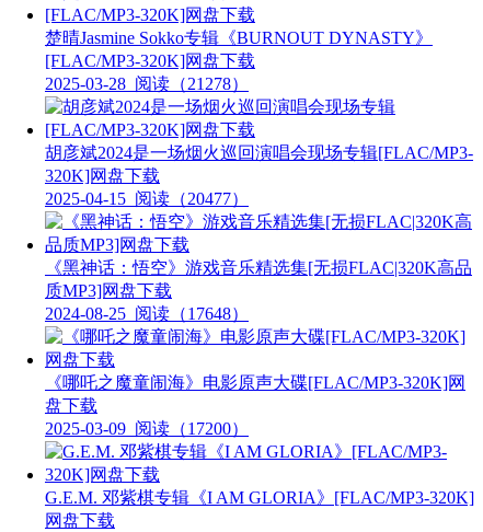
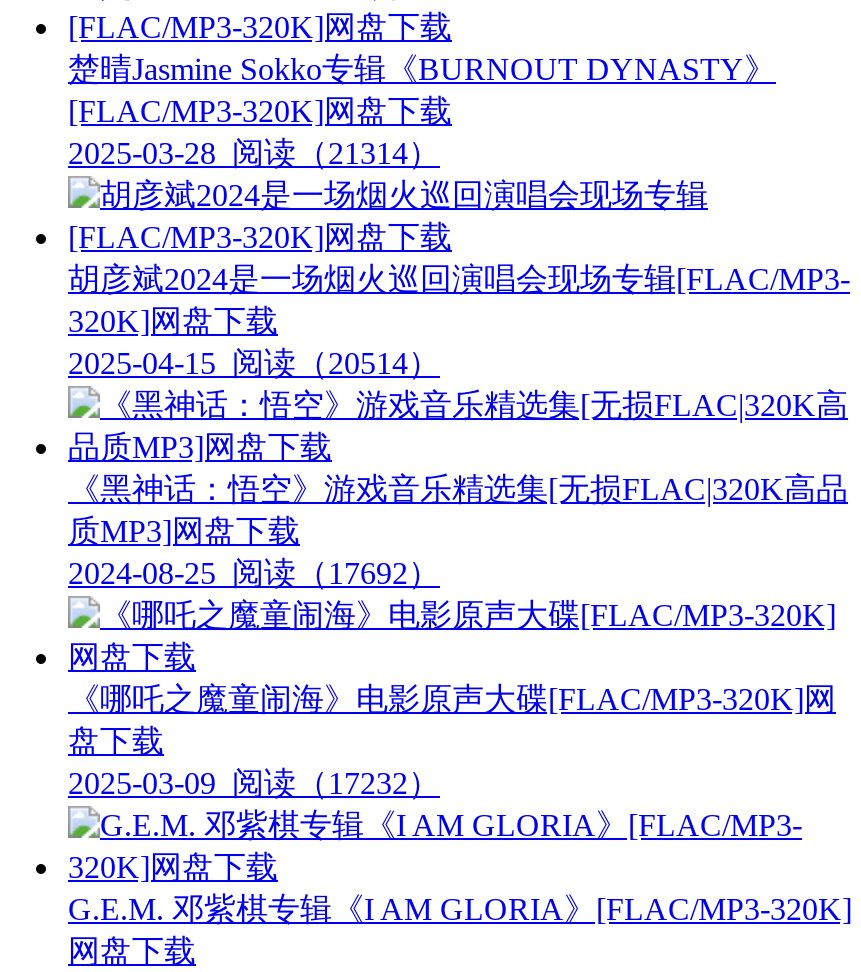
- 2025-03-28 阅读（21278）
+ 2025-03-28 阅读（21314）

- 2025-04-15 阅读（20477）
+ 2025-04-15 阅读（20514）

- 2024-08-25 阅读（17648）
+ 2024-08-25 阅读（17692）

- 2025-03-09 阅读（17200）
+ 2025-03-09 阅读（17232）
